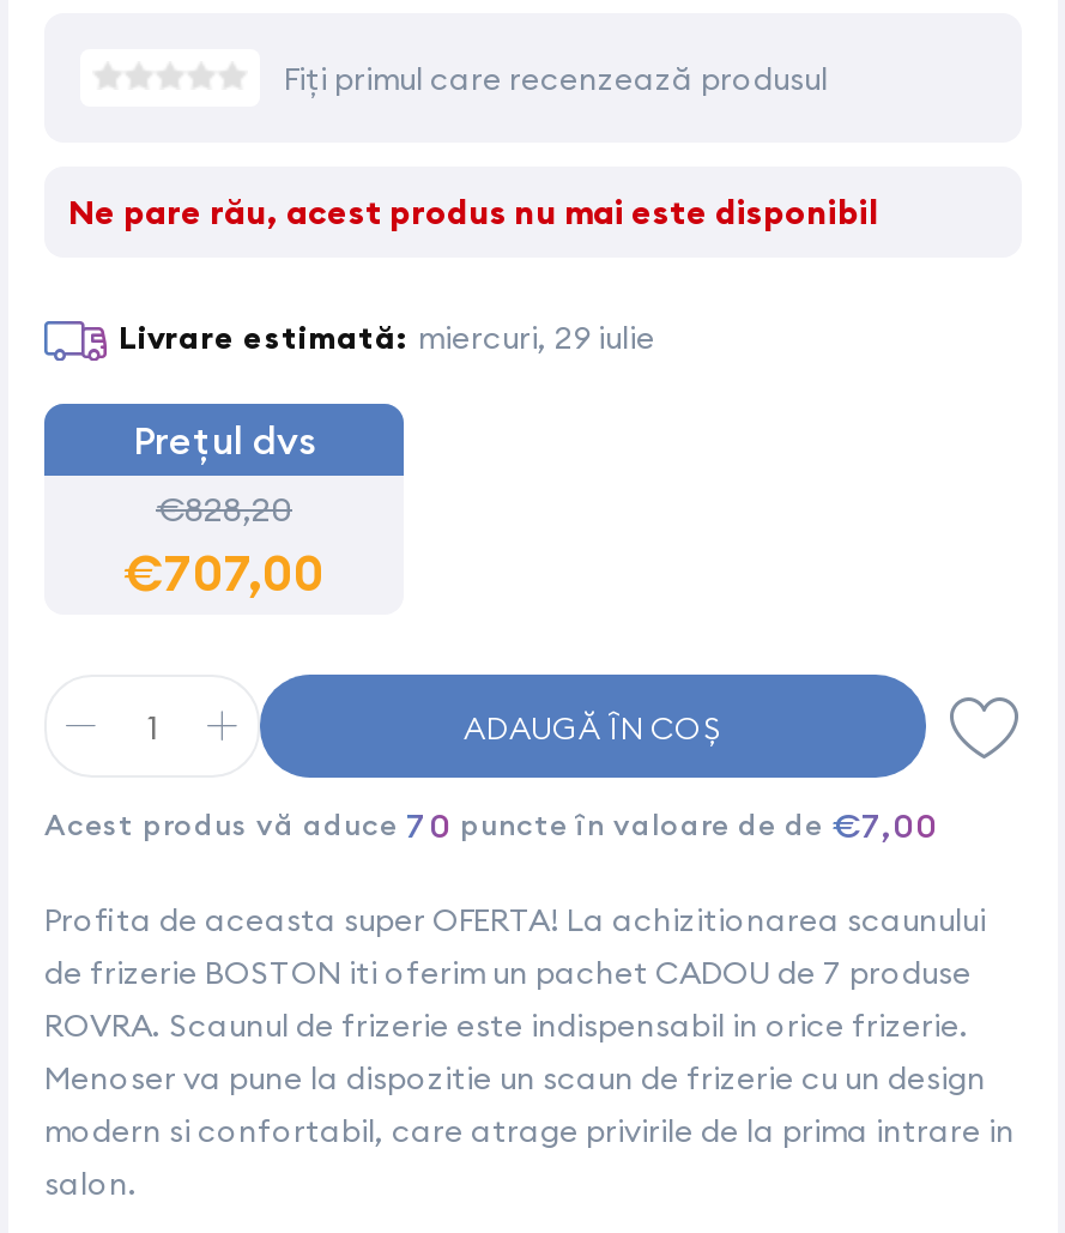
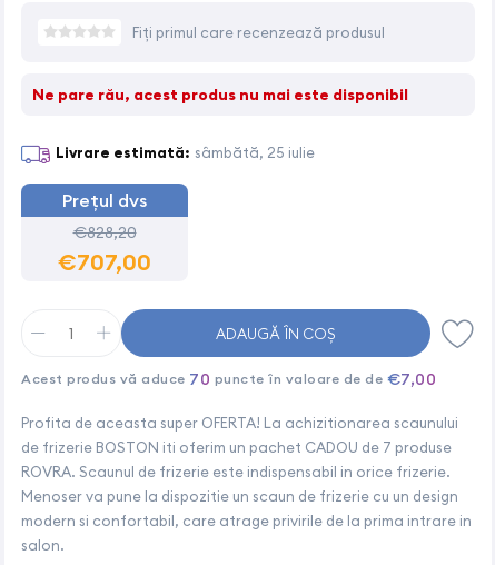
- Livrare estimată: miercuri, 29 iulie
+ Livrare estimată: sâmbătă, 25 iulie
